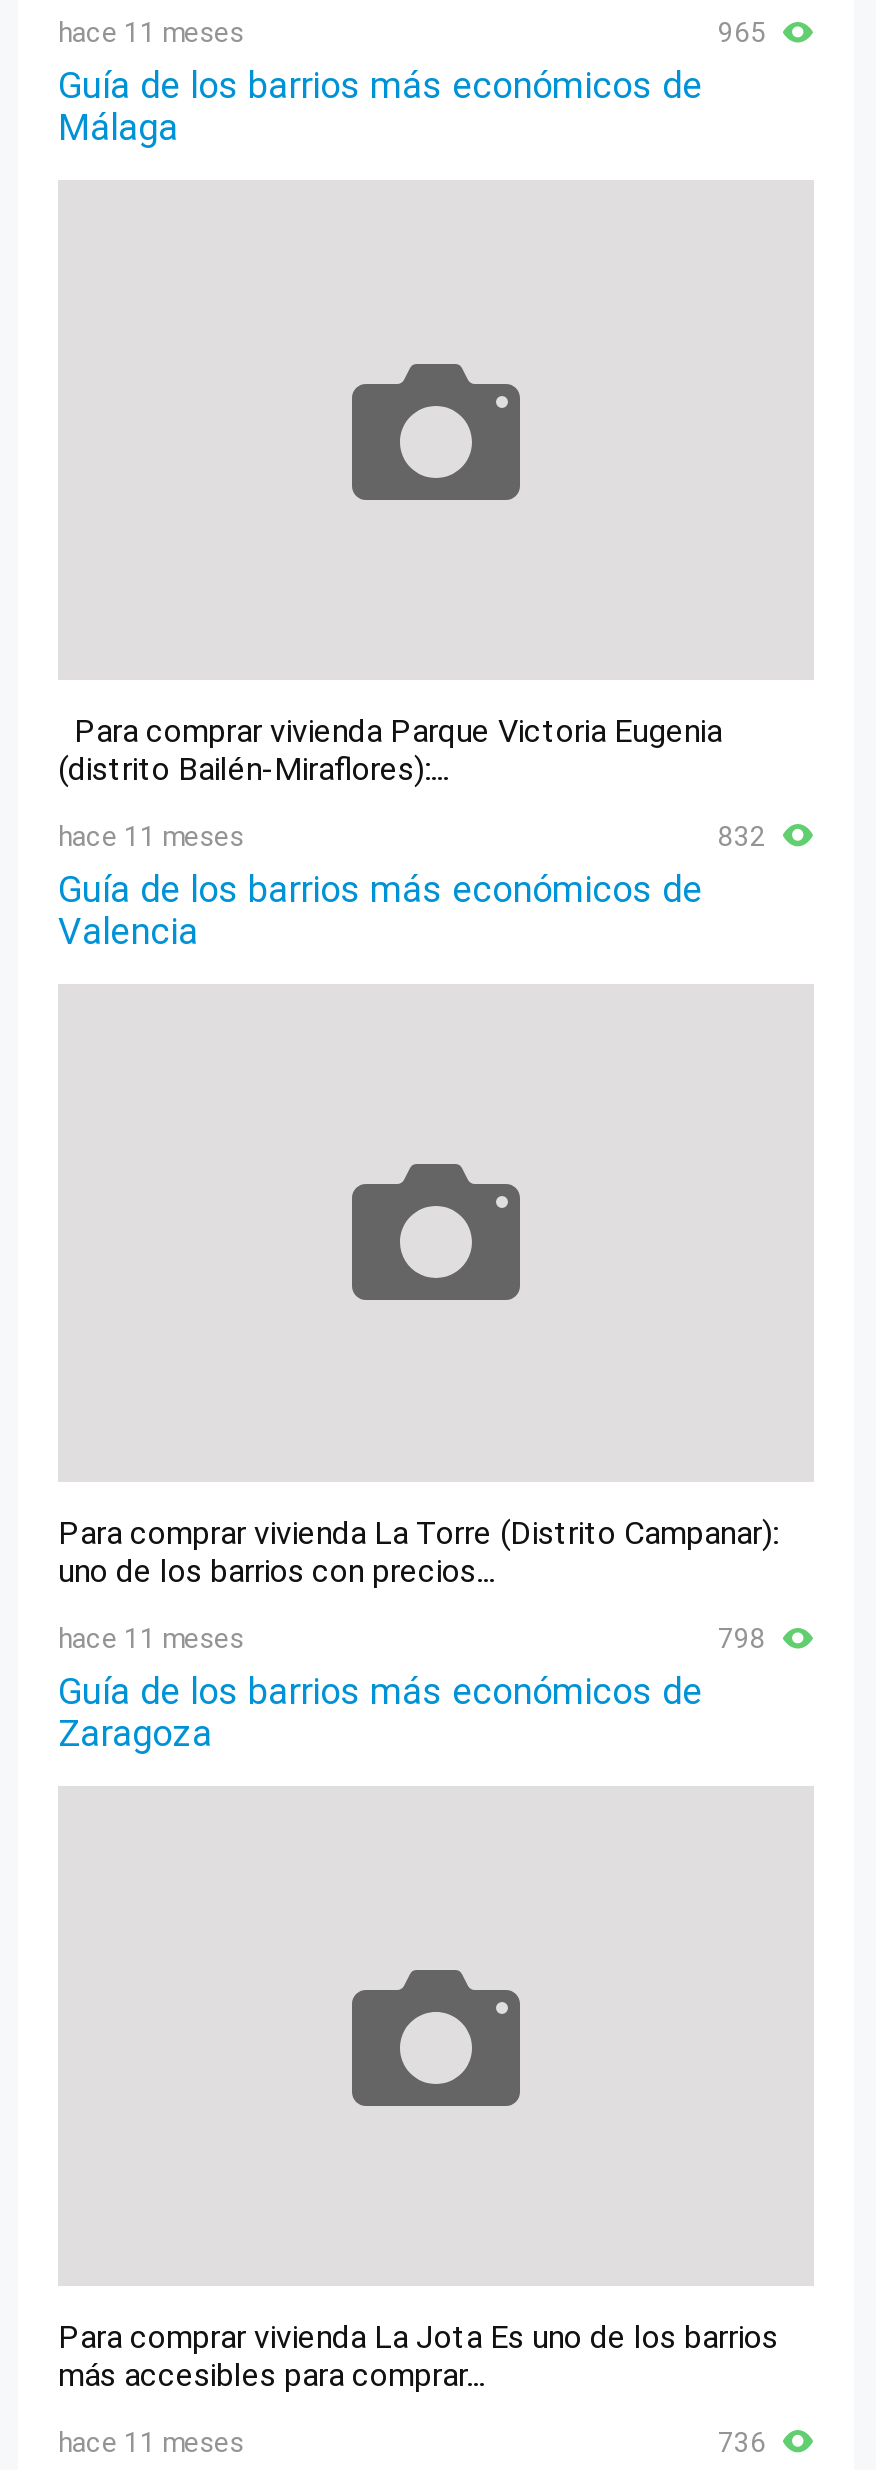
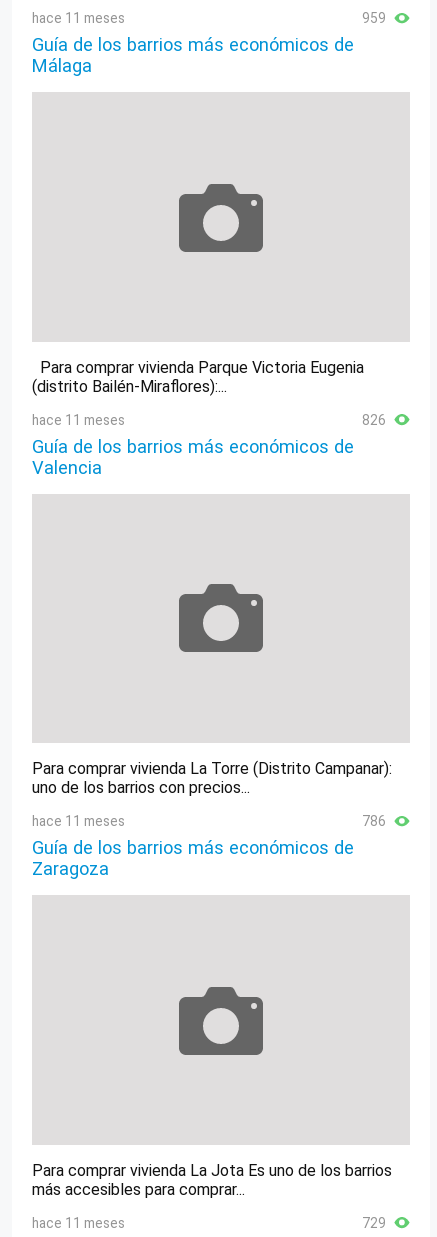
- 965
+ 959

- 832
+ 826

- 798
+ 786

- 736
+ 729
